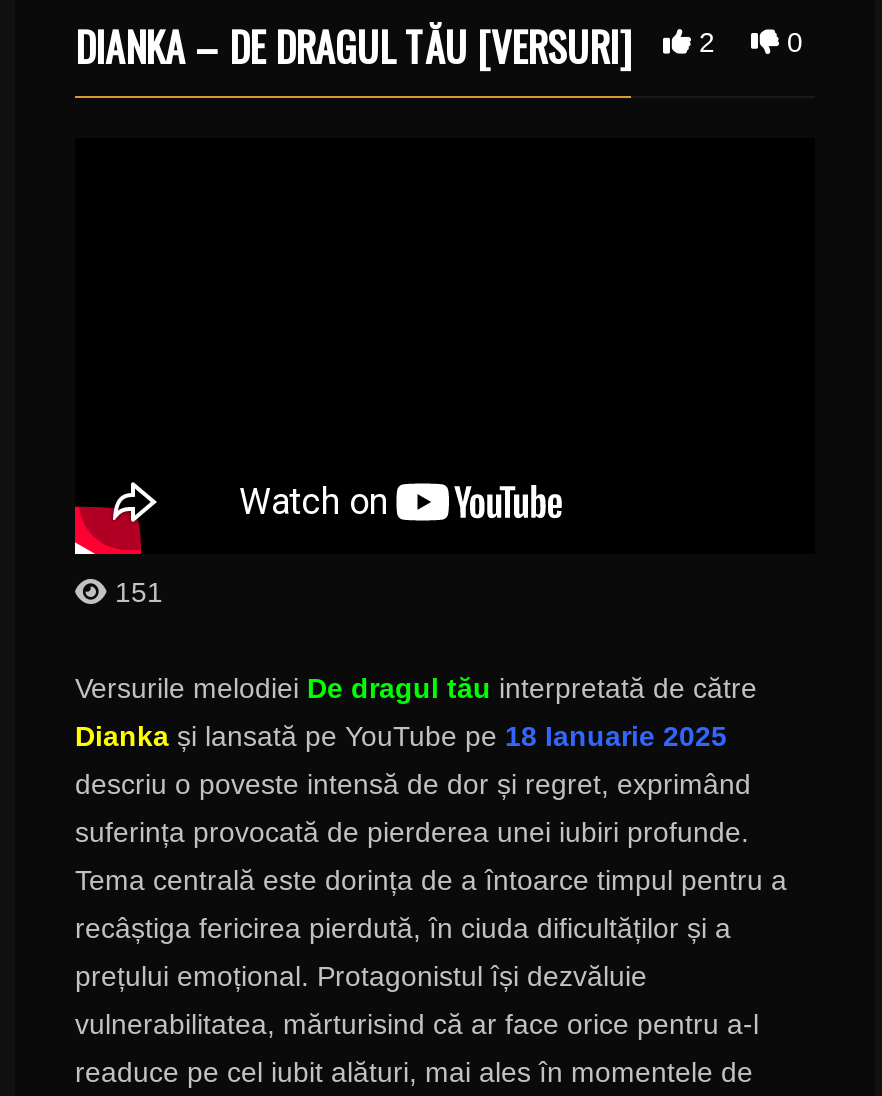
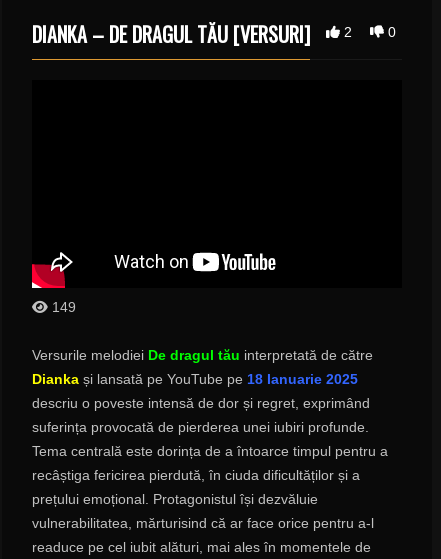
- 151
+ 149
